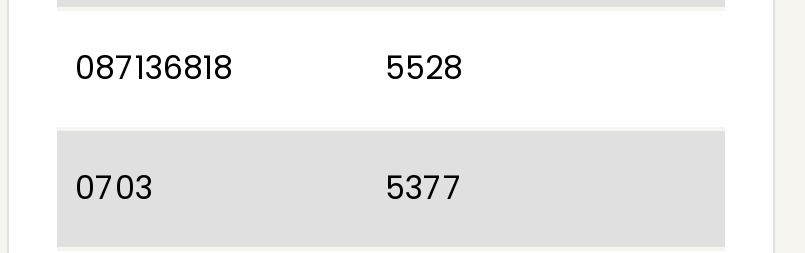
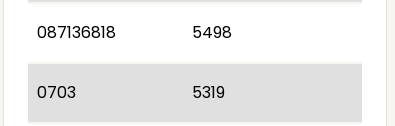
- 5528
+ 5498

- 5377
+ 5319
